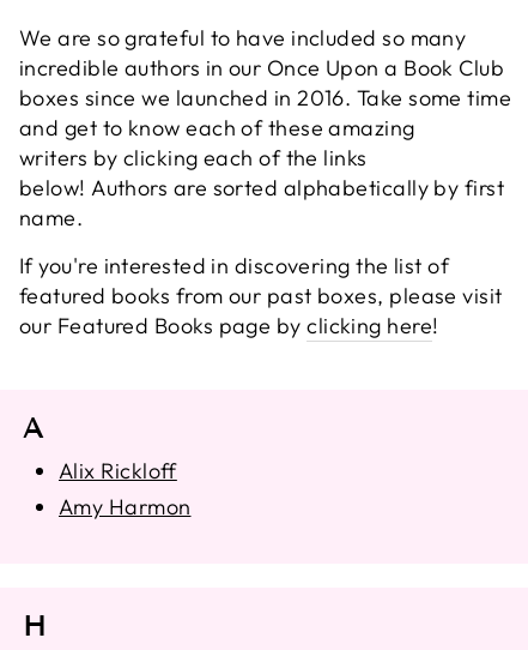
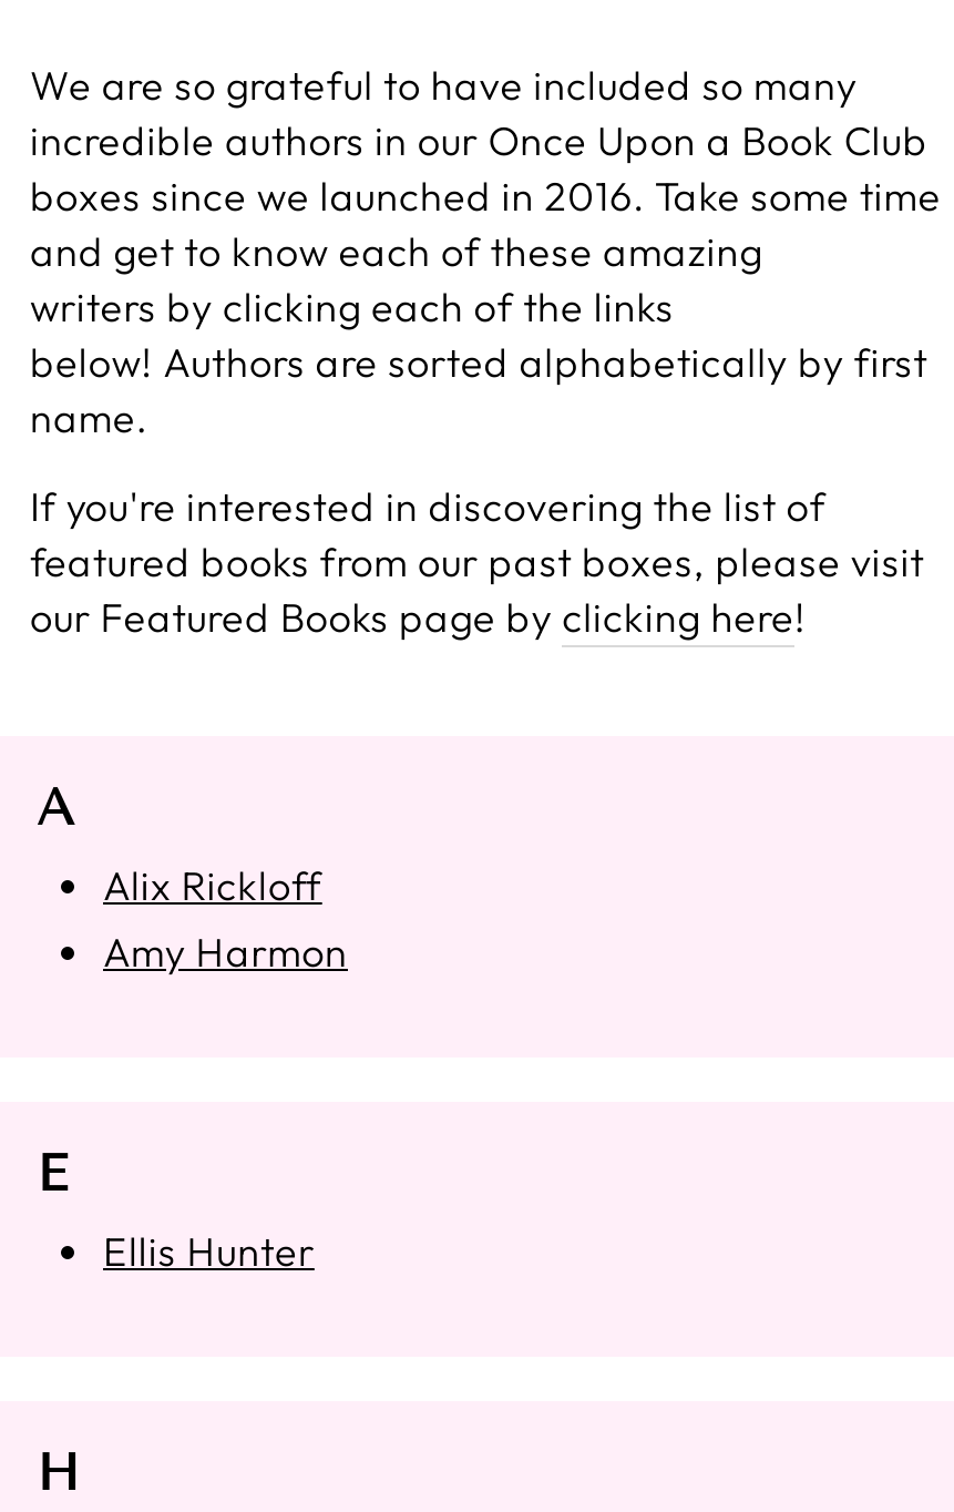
+ E
+ Ellis Hunter
